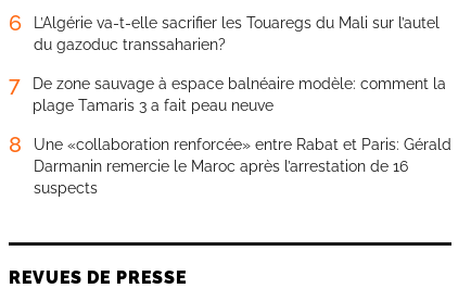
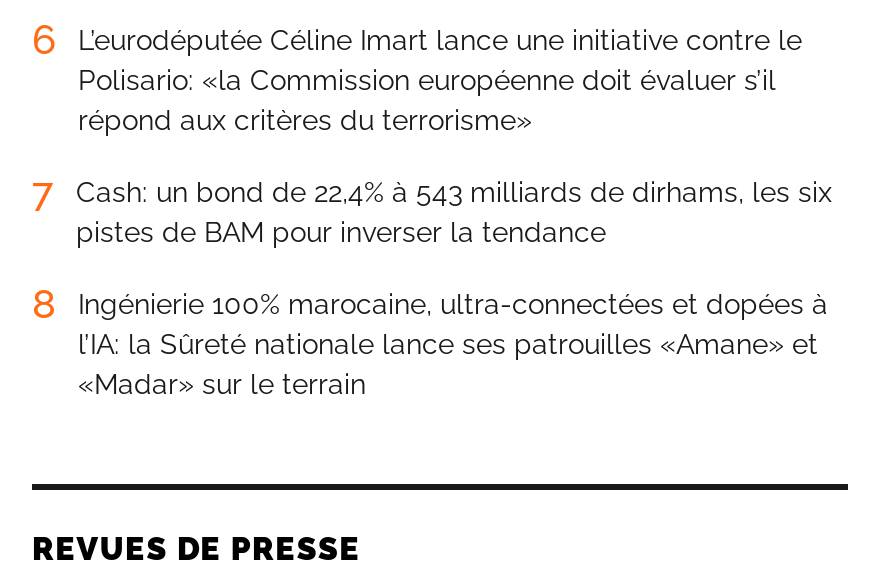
- L’Algérie va-t-elle sacrifier les Touaregs du Mali sur l’autel
- du gazoduc transsaharien?
+ L’eurodéputée Céline Imart lance une initiative contre le
+ Polisario: «la Commission européenne doit évaluer s’il
+ répond aux critères du terrorisme»

- De zone sauvage à espace balnéaire modèle: comment la
- plage Tamaris 3 a fait peau neuve
+ Cash: un bond de 22,4% à 543 milliards de dirhams, les six
+ pistes de BAM pour inverser la tendance

- Une «collaboration renforcée» entre Rabat et Paris: Gérald
- Darmanin remercie le Maroc après l’arrestation de 16
- suspects
+ Ingénierie 100% marocaine, ultra-connectées et dopées à
+ l’IA: la Sûreté nationale lance ses patrouilles «Amane» et
+ «Madar» sur le terrain
